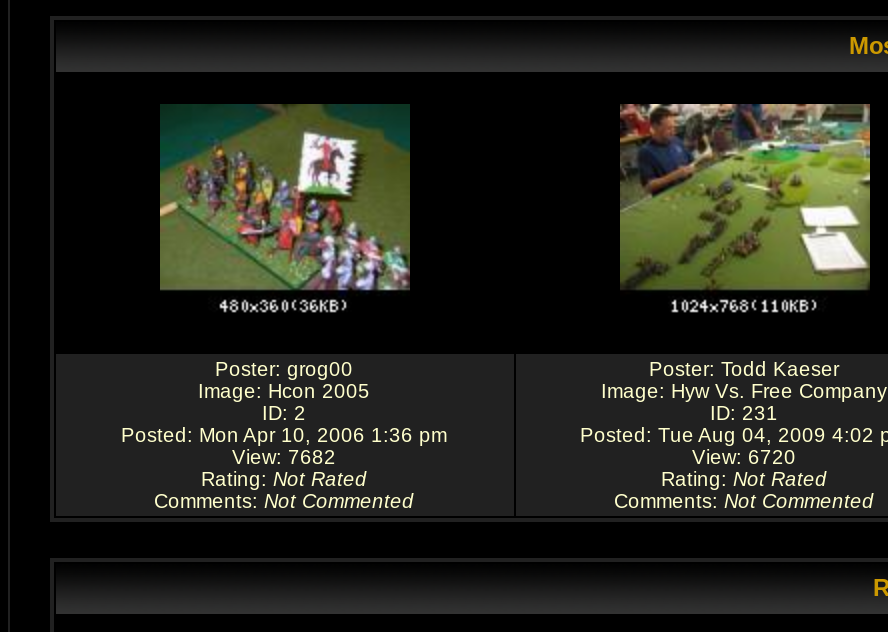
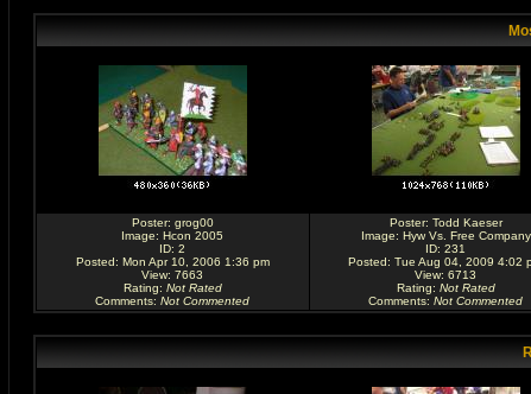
- View: 7682
+ View: 7663

- View: 6720
+ View: 6713
